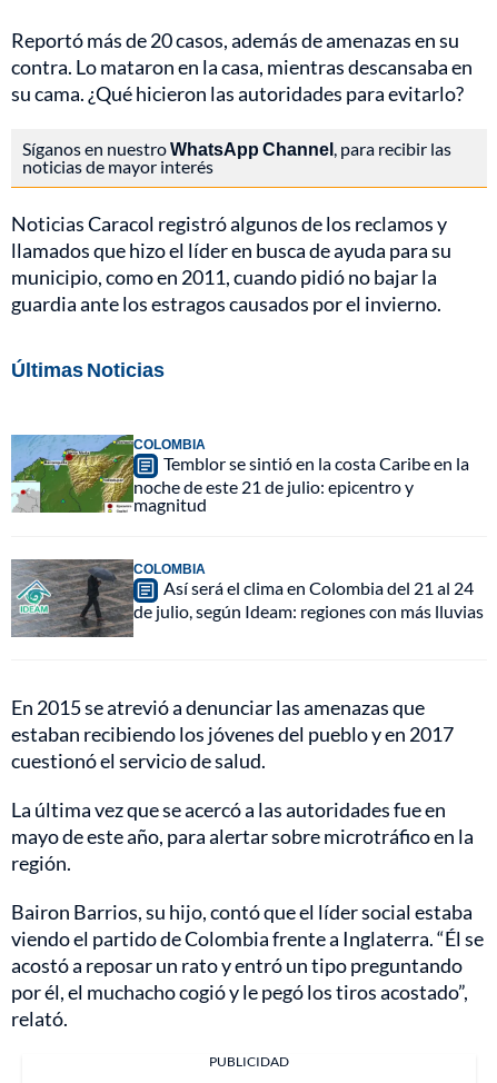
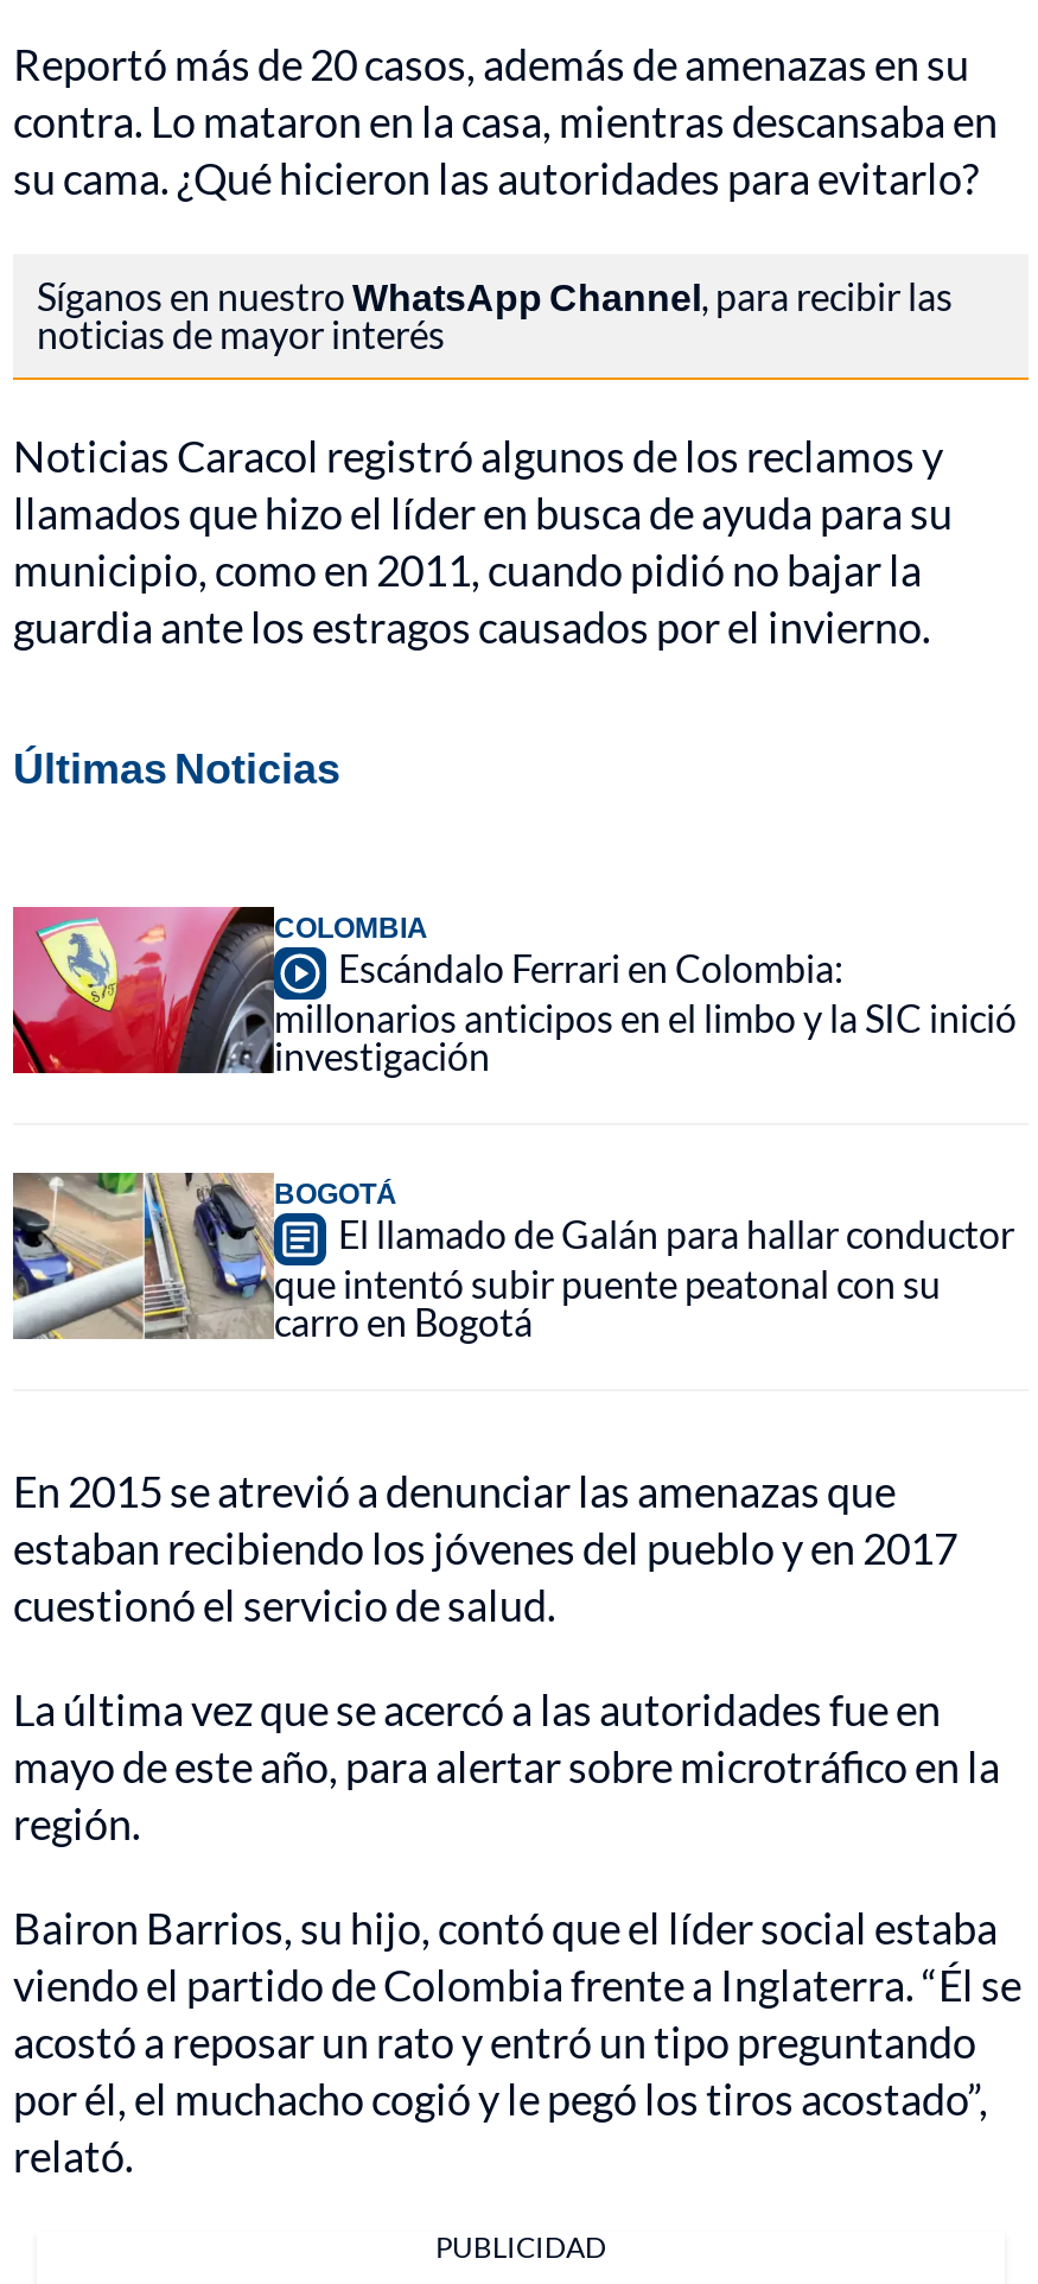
- [image]
- Temblor se sintió en la costa Caribe en la
- noche de este 21 de julio: epicentro y
- magnitud
+ [image]
+ Escándalo Ferrari en Colombia:
+ millonarios anticipos en el limbo y la SIC inició
+ investigación

- [image]
- COLOMBIA
- Así será el clima en Colombia del 21 al 24
- de julio, según Ideam: regiones con más lluvias
+ [image]
+ BOGOTÁ
+ El llamado de Galán para hallar conductor
+ que intentó subir puente peatonal con su
+ carro en Bogotá
